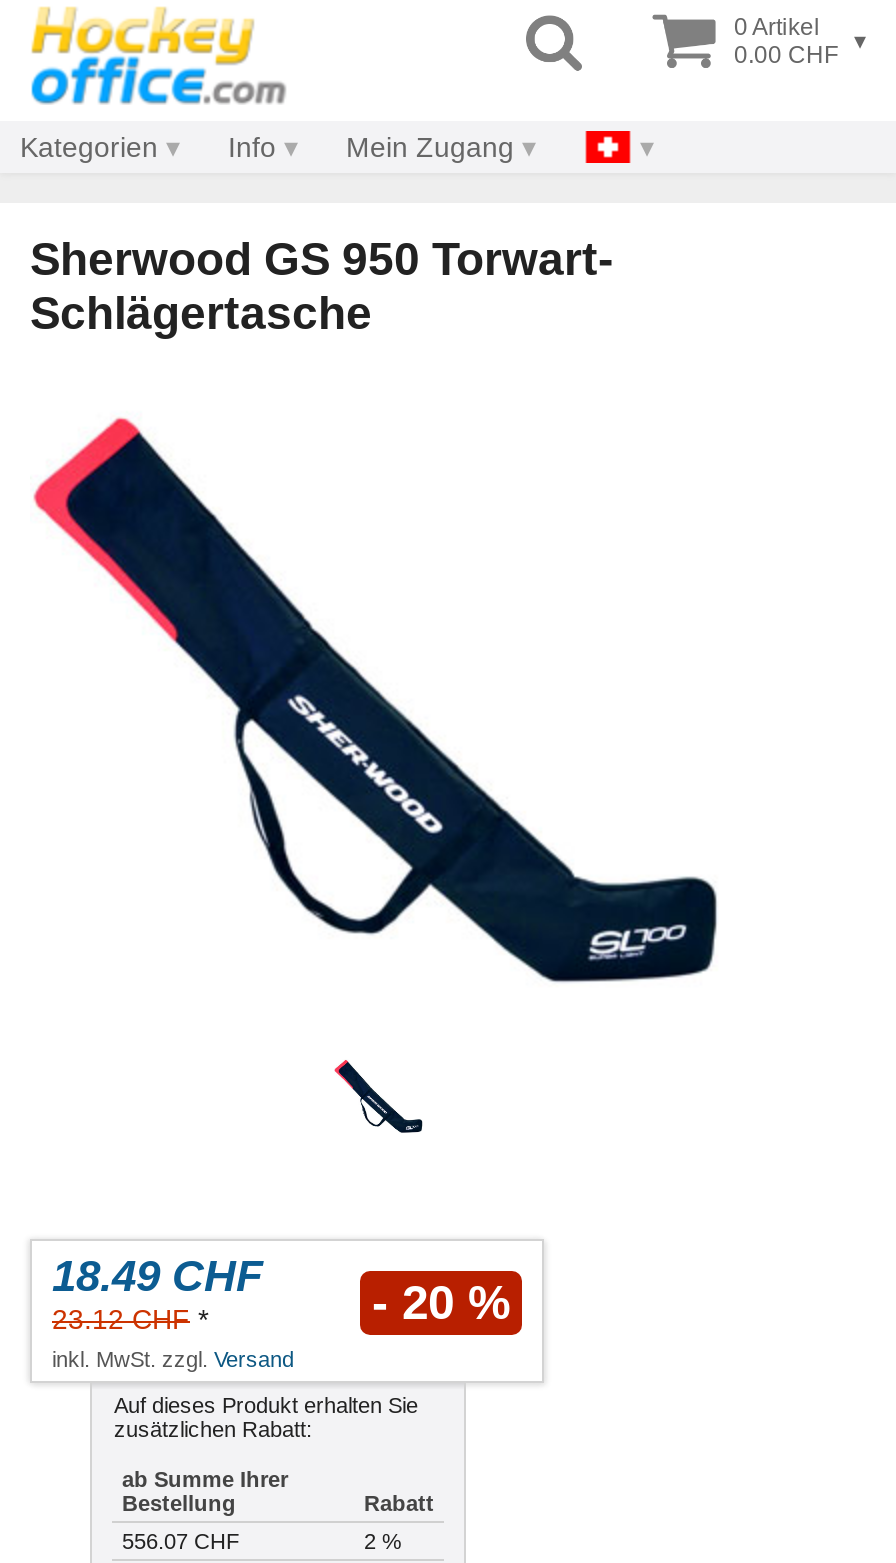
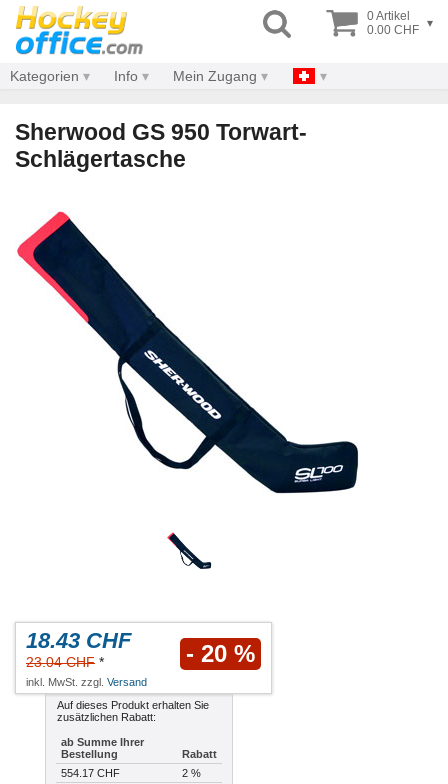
- 18.49 CHF
+ 18.43 CHF

- 23.12 CHF *
+ 23.04 CHF *

- 556.07 CHF
+ 554.17 CHF
